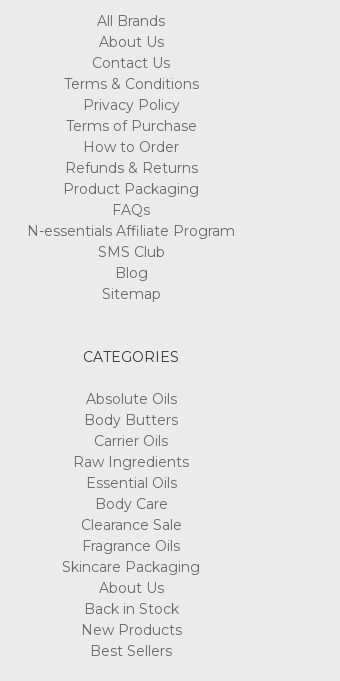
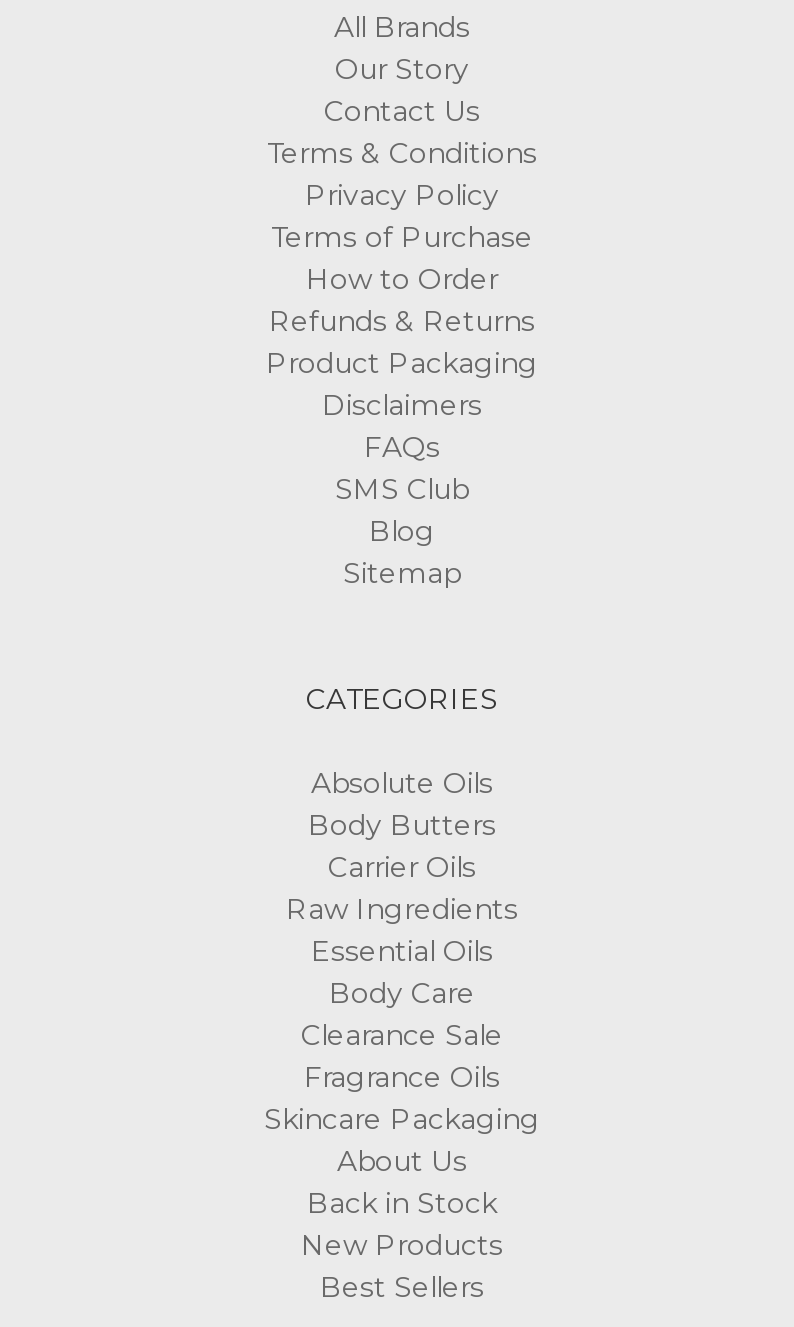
- About Us
+ Our Story

+ Disclaimers

moved down: FAQs

- N-essentials Affiliate Program
